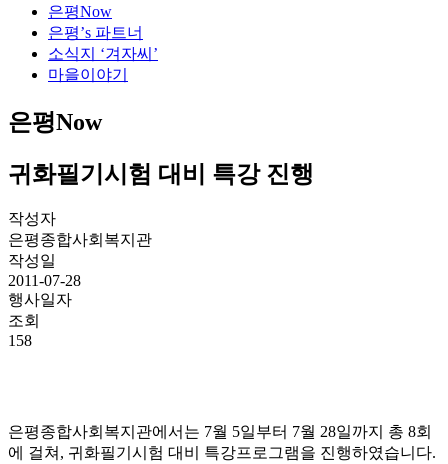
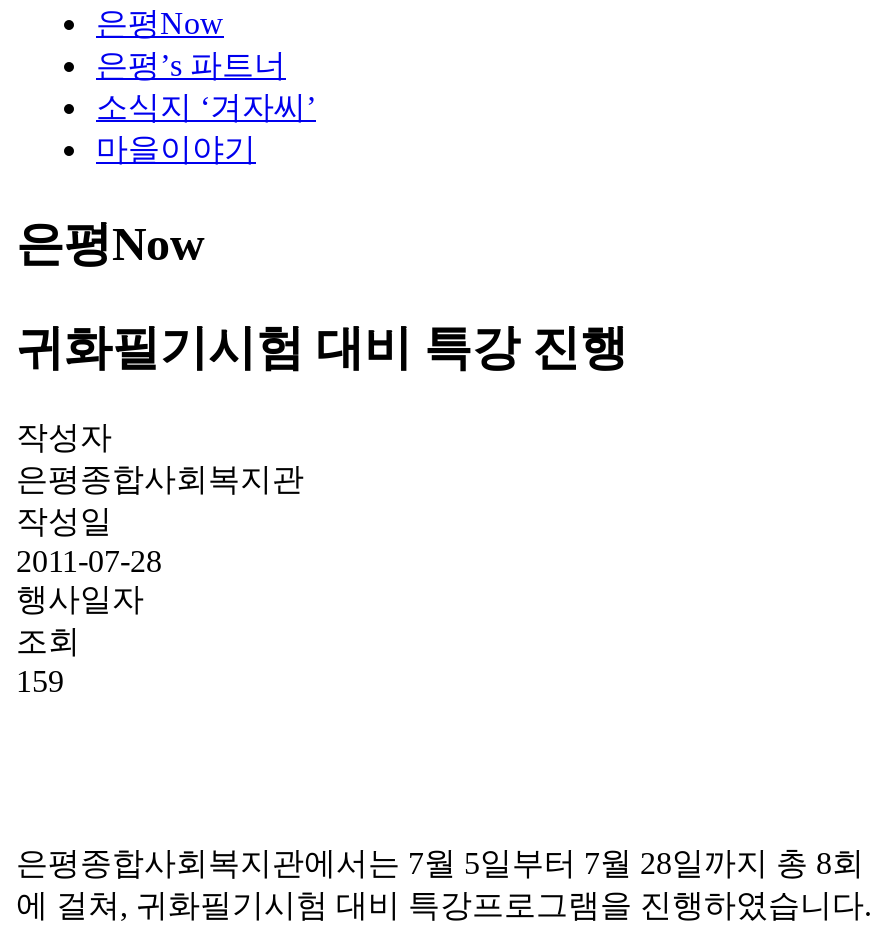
- 158
+ 159
